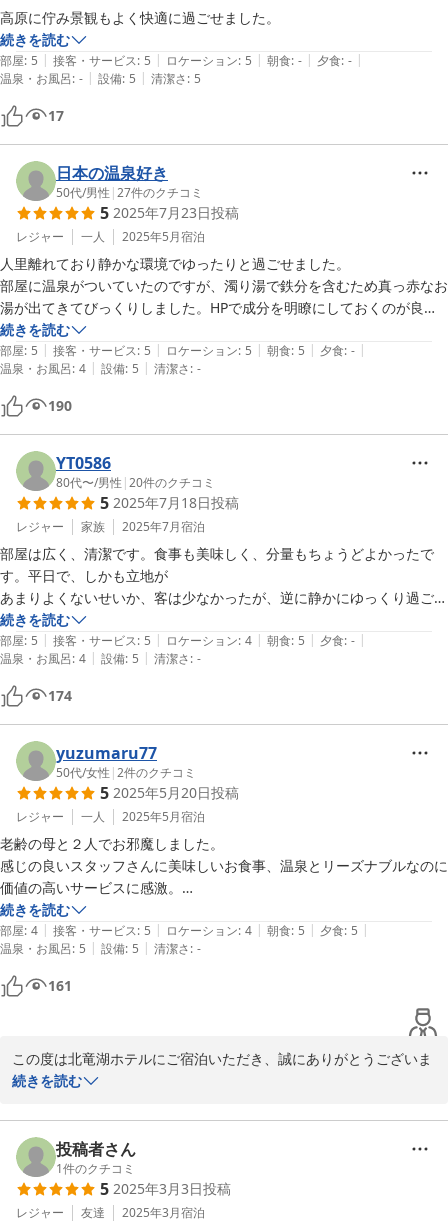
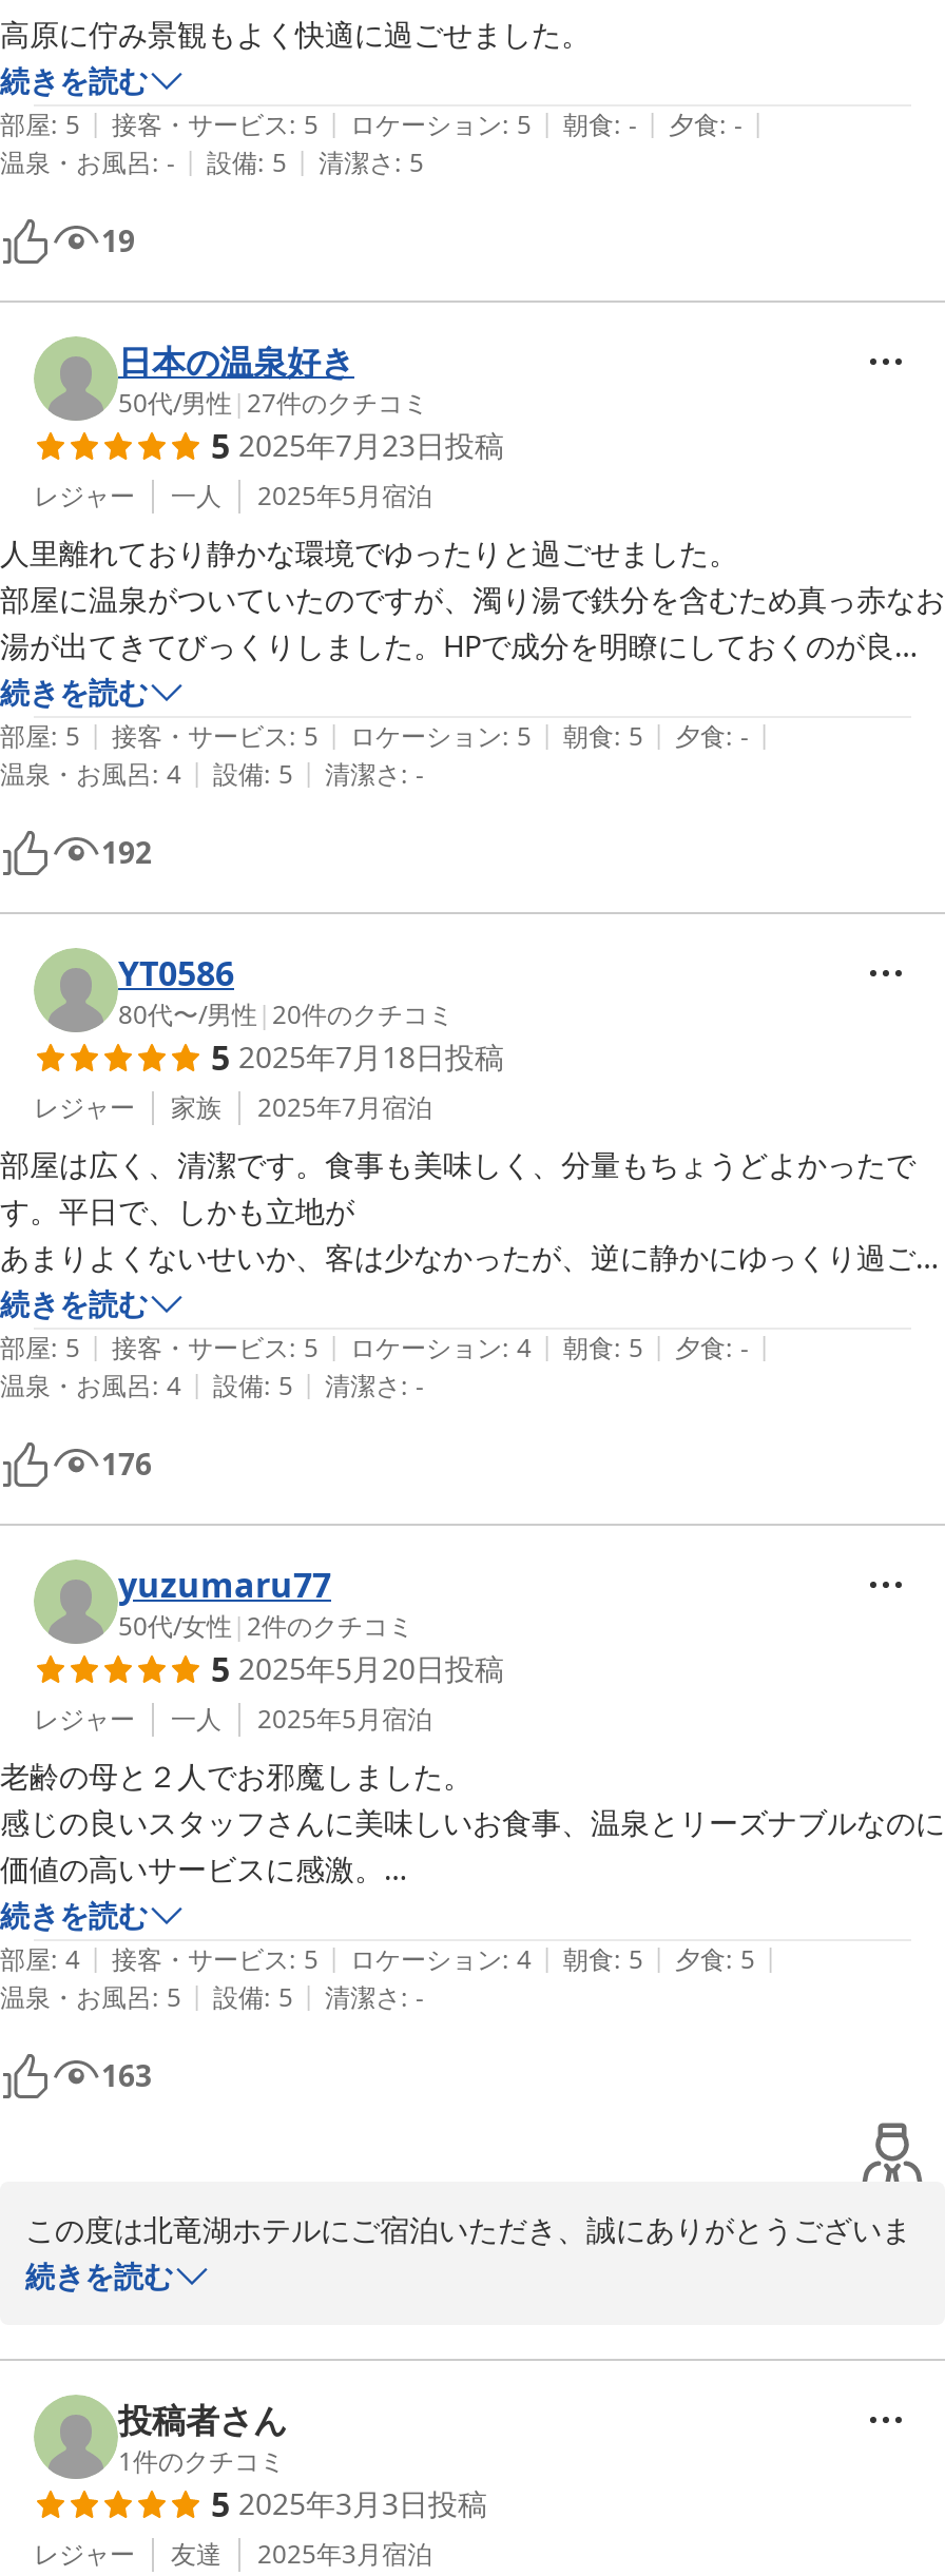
- 17
+ 19

- 190
+ 192

- 174
+ 176

- 161
+ 163
